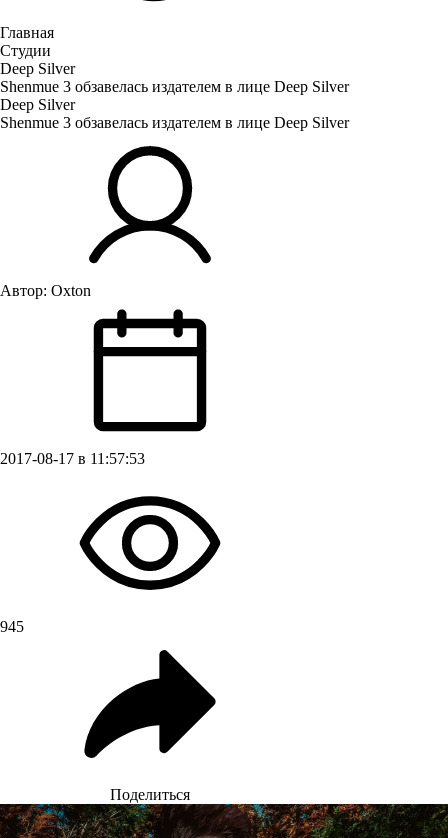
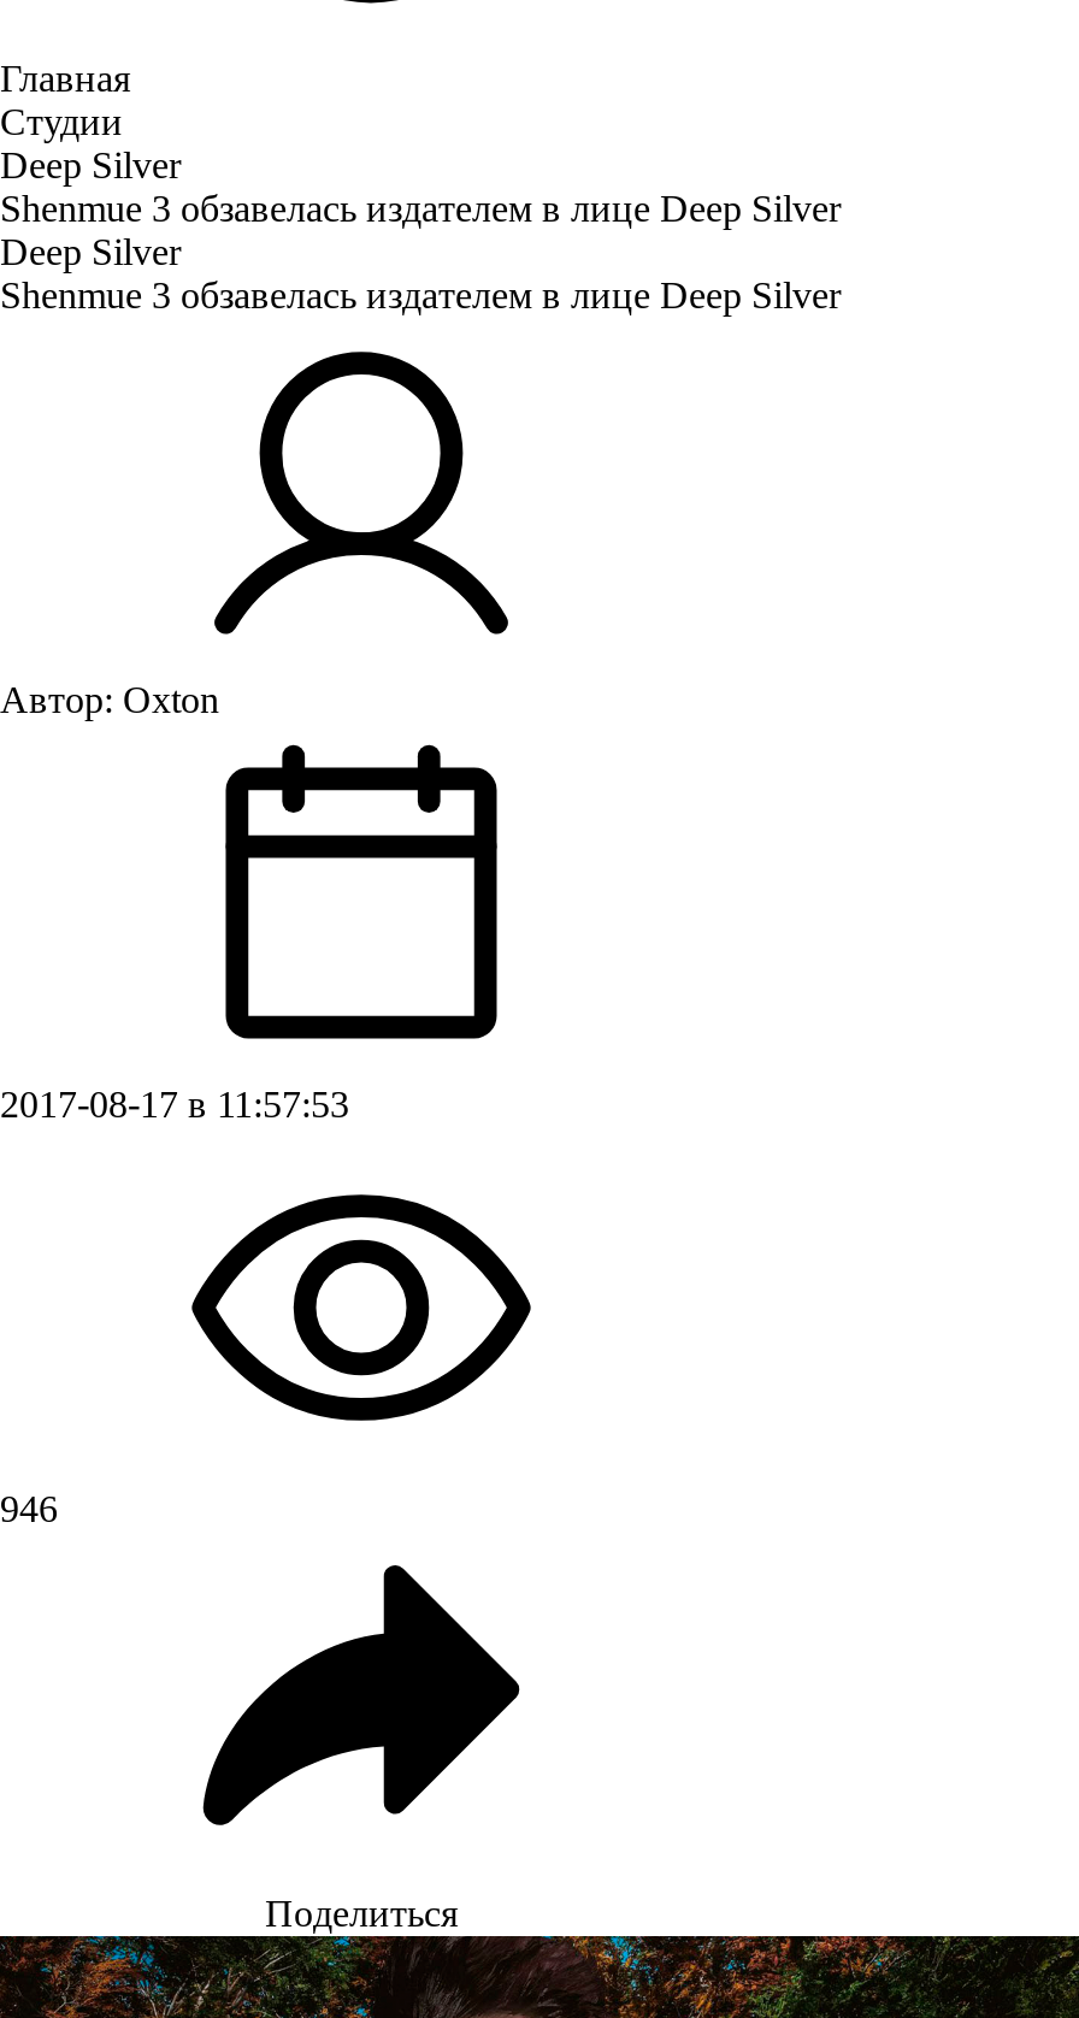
- 945
+ 946
